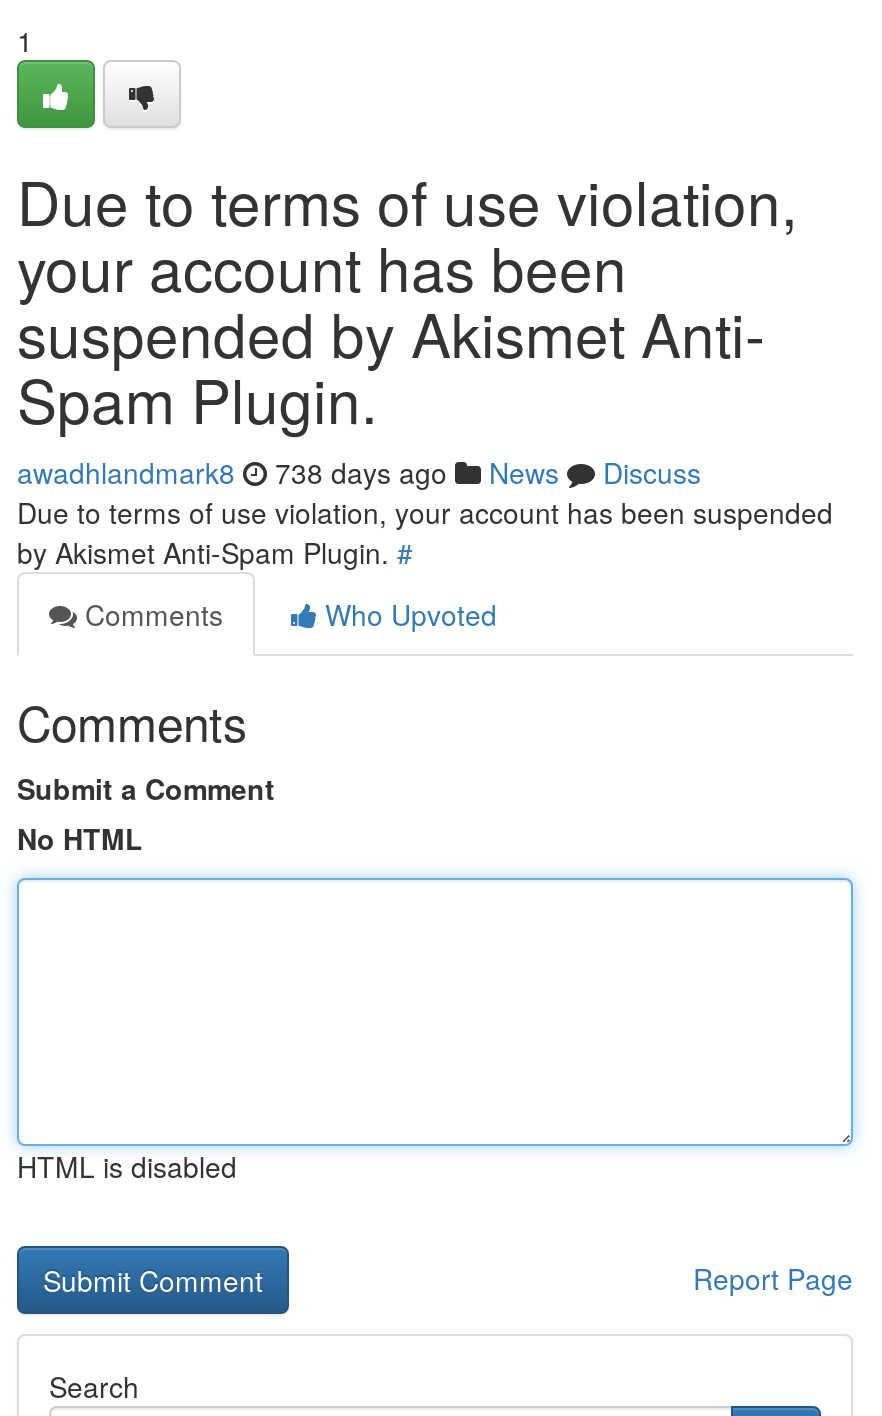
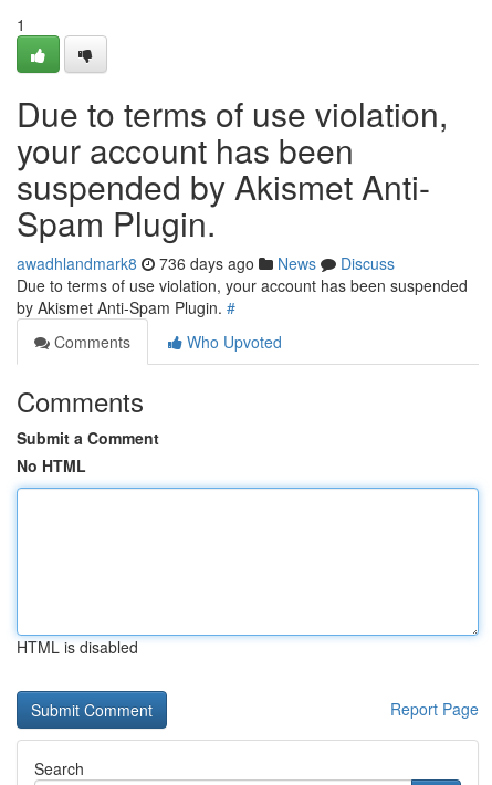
- awadhlandmark8 738 days ago News Discuss
+ awadhlandmark8 736 days ago News Discuss
